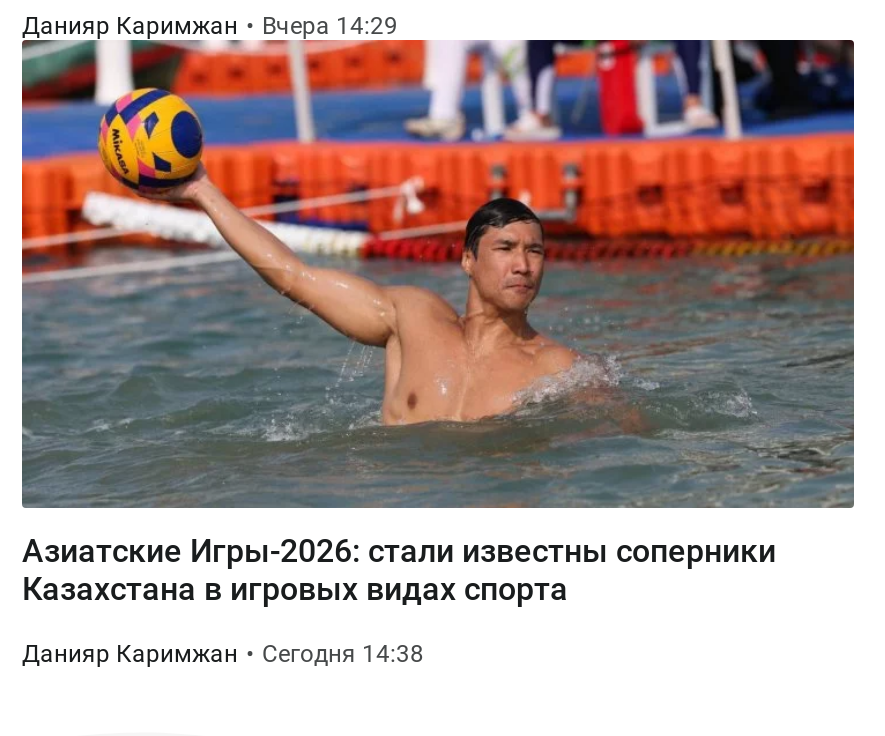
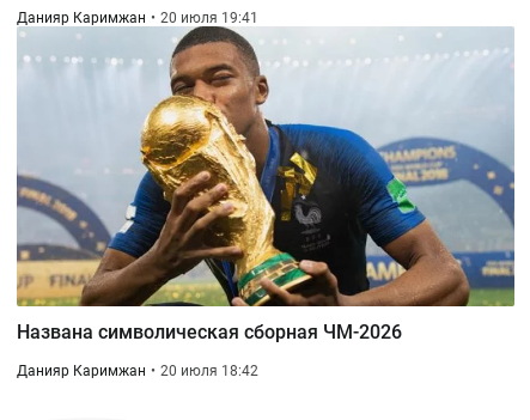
- Данияр Каримжан Вчера 14:29
+ Данияр Каримжан 20 июля 19:41

- [image]
- Азиатские Игры-2026: стали известны соперники
- Казахстана в игровых видах спорта
+ [image]
+ Названа символическая сборная ЧМ-2026

- Данияр Каримжан Сегодня 14:38
+ Данияр Каримжан 20 июля 18:42
